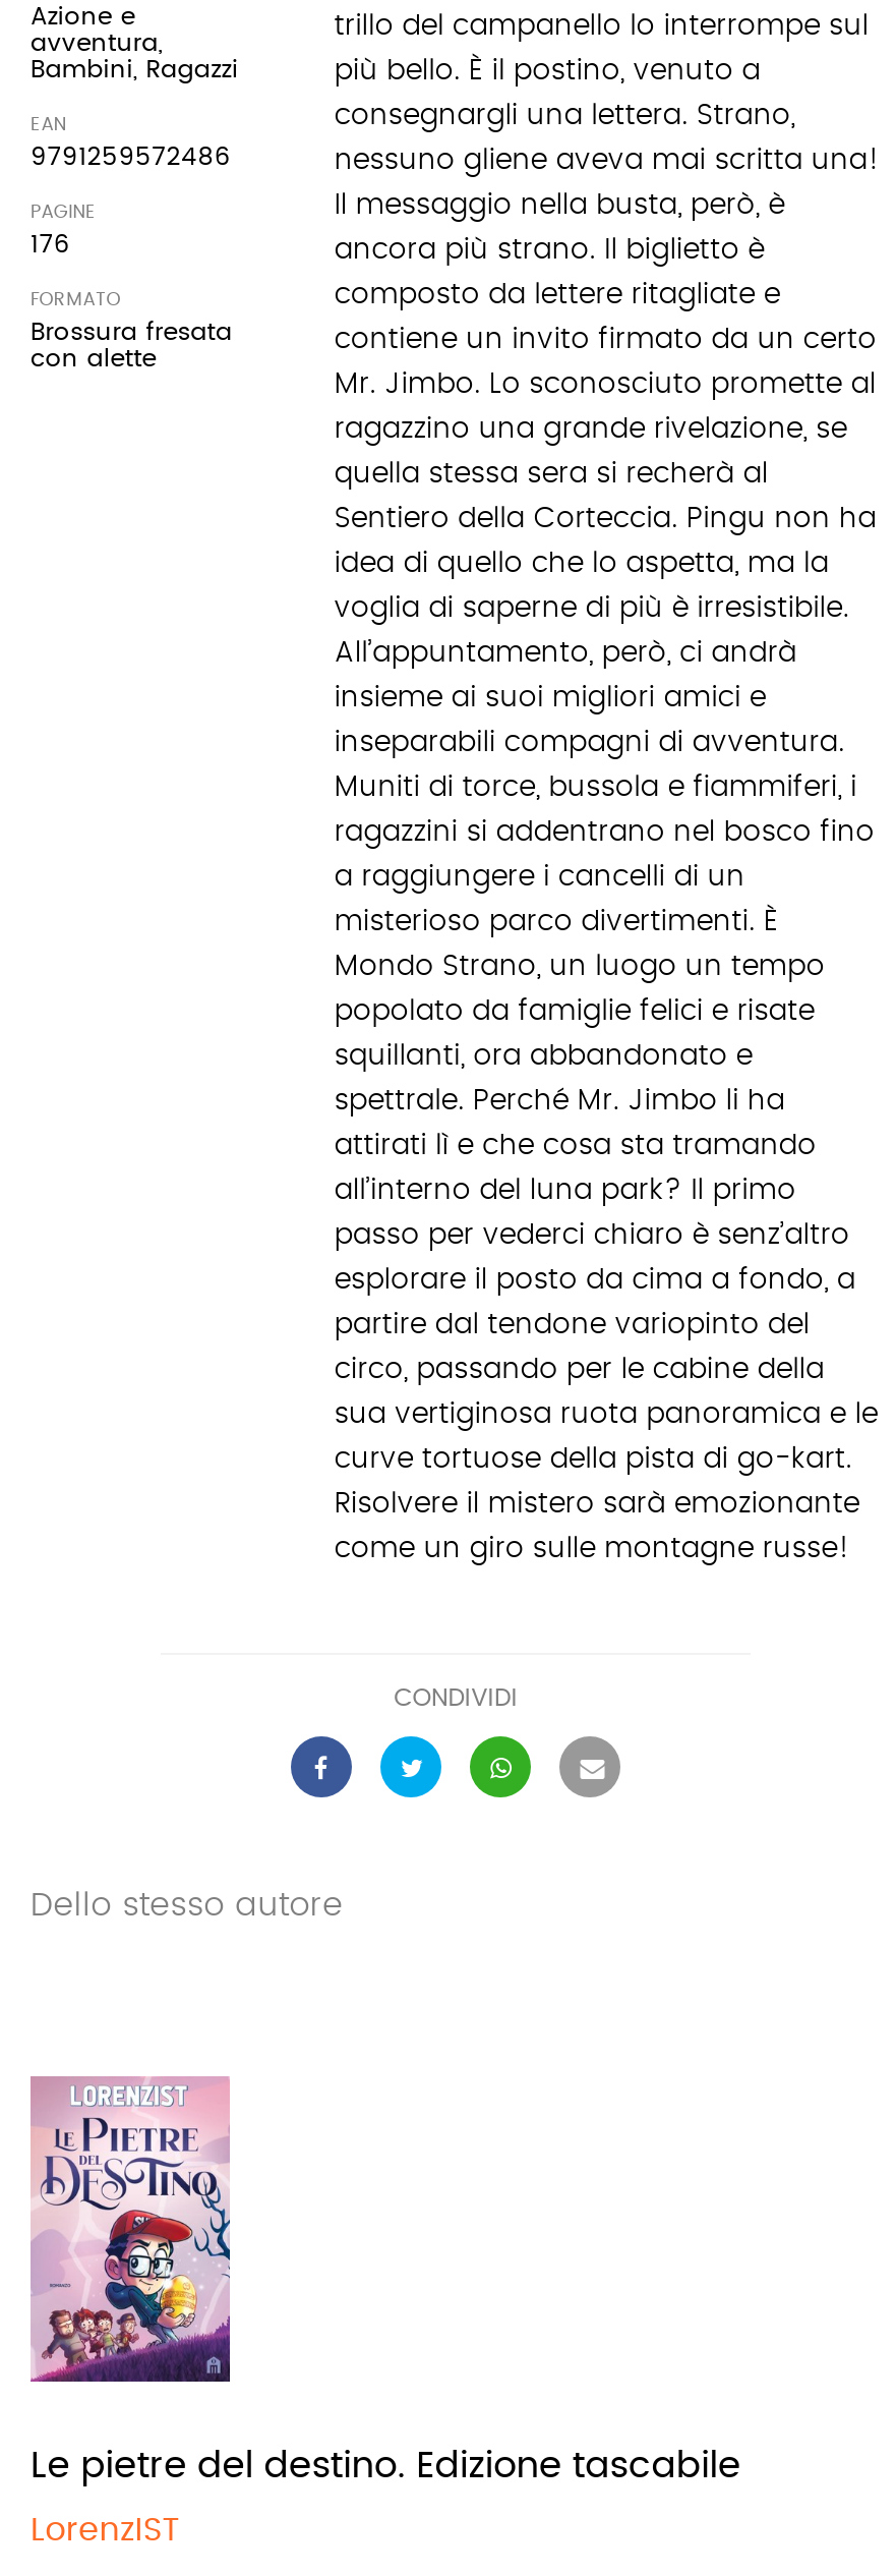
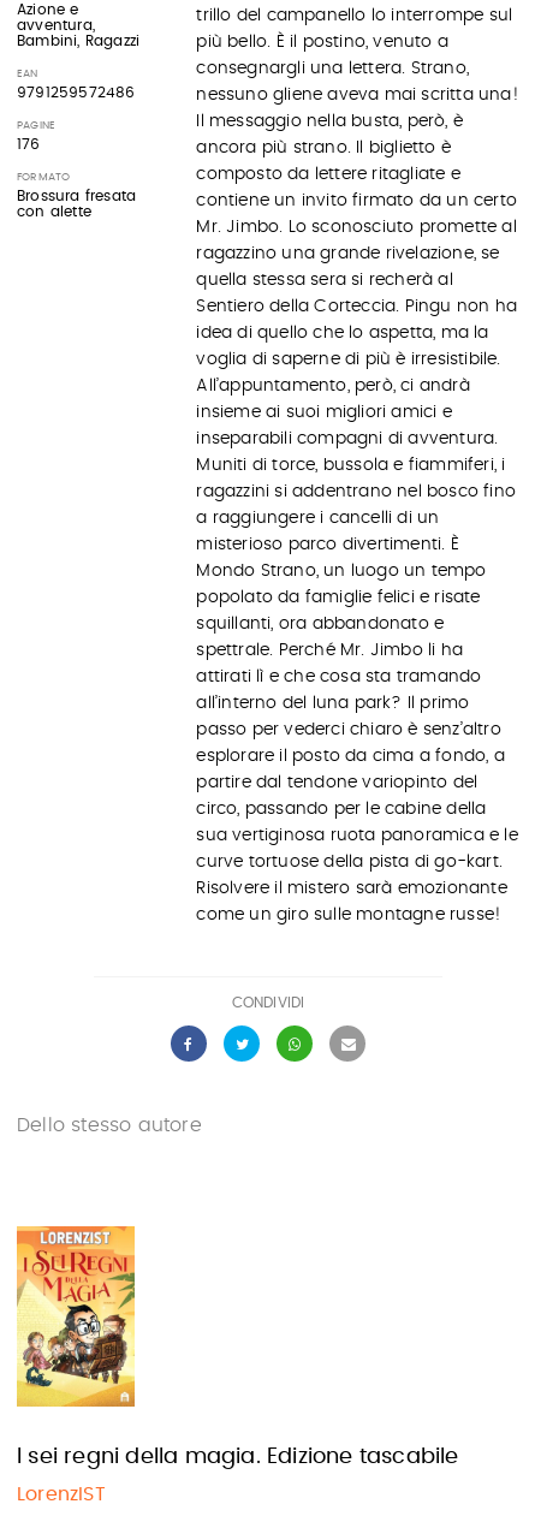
- [image]
- Le pietre del destino. Edizione tascabile
+ [image]
+ I sei regni della magia. Edizione tascabile
